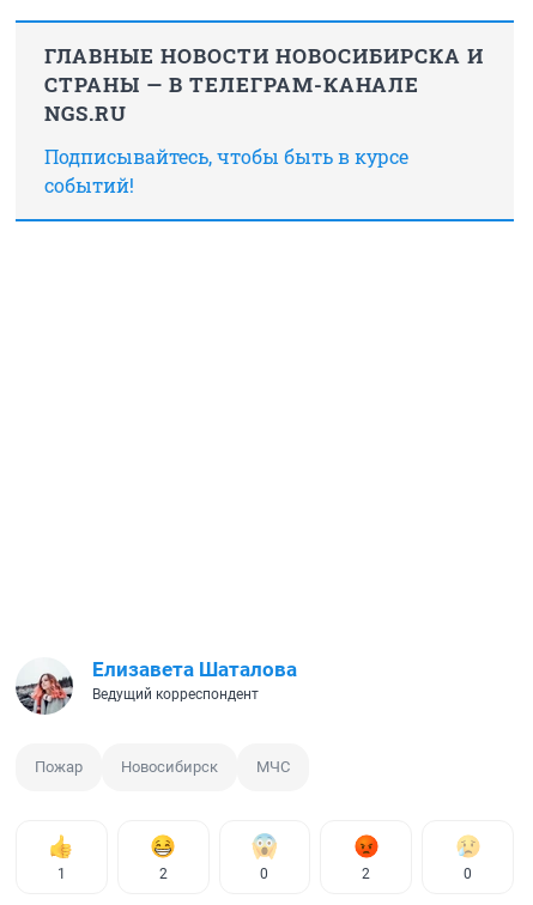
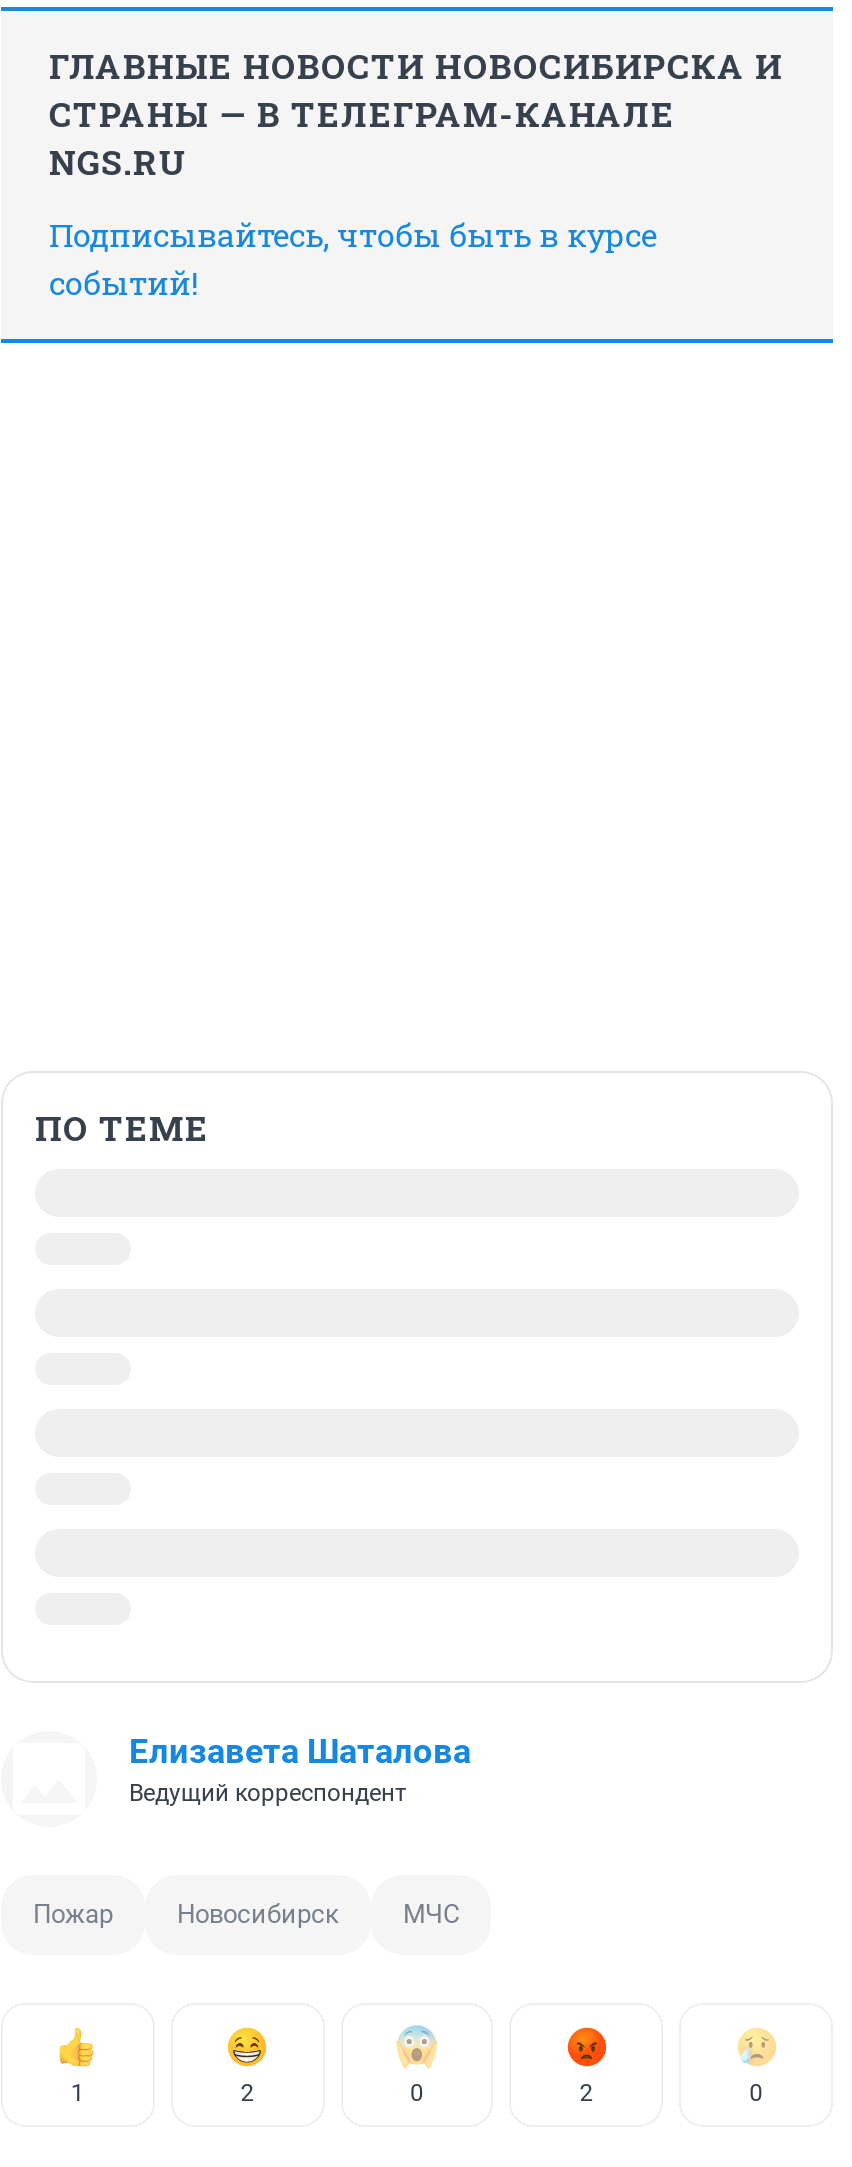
+ ПО ТЕМЕ

- [image]
